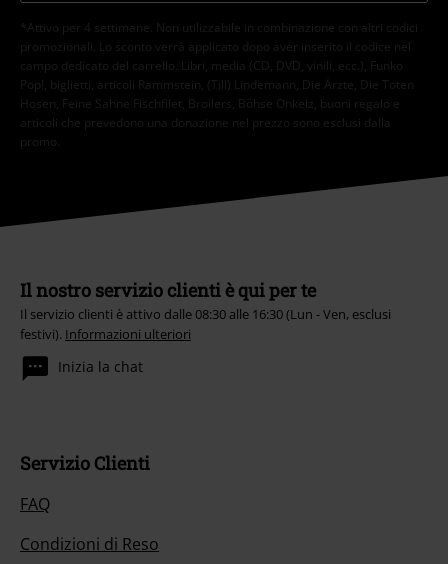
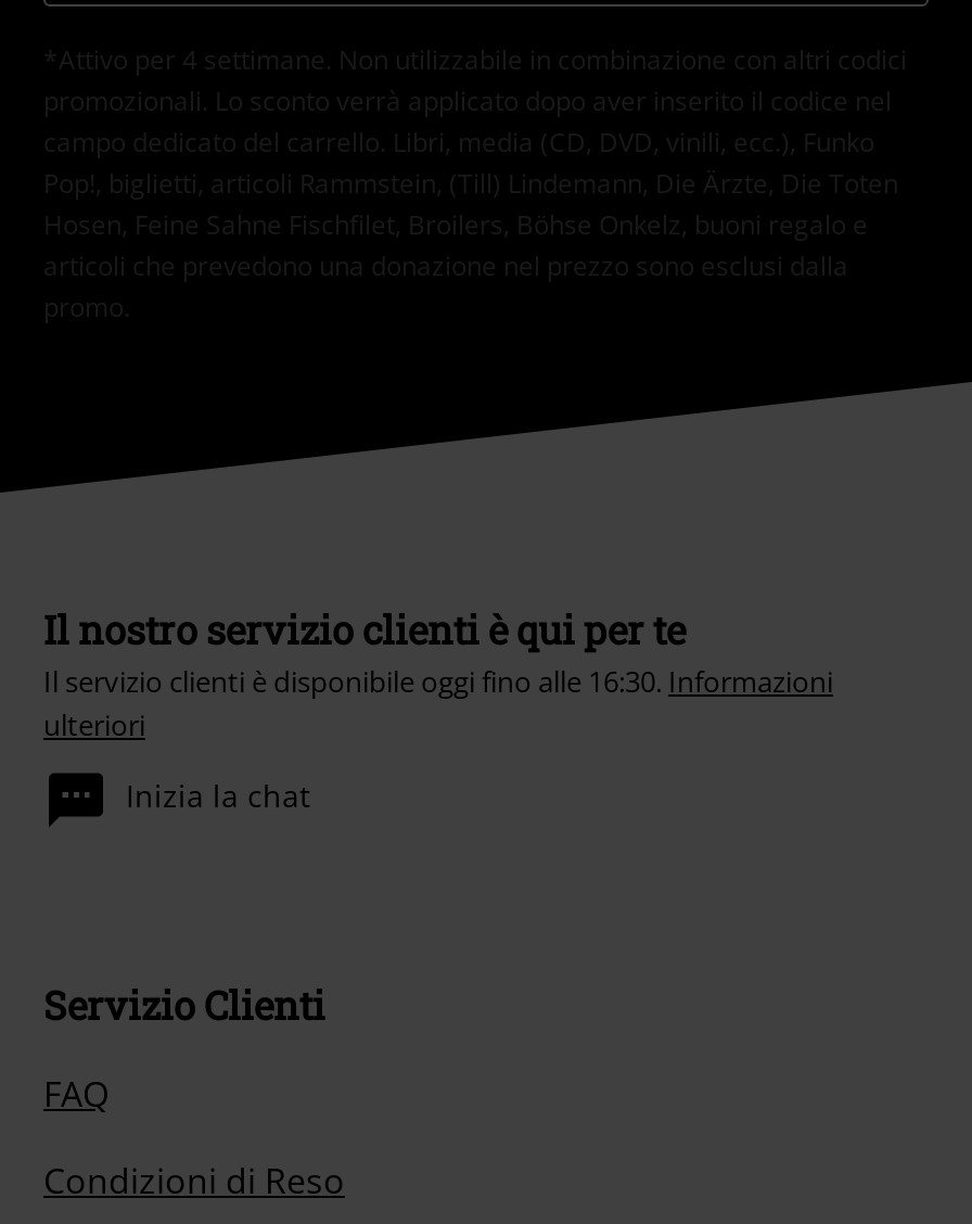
- Il servizio clienti è attivo dalle 08:30 alle 16:30 (Lun - Ven, esclusi
- festivi). Informazioni ulteriori
+ Il servizio clienti è disponibile oggi fino alle 16:30. Informazioni
+ ulteriori
